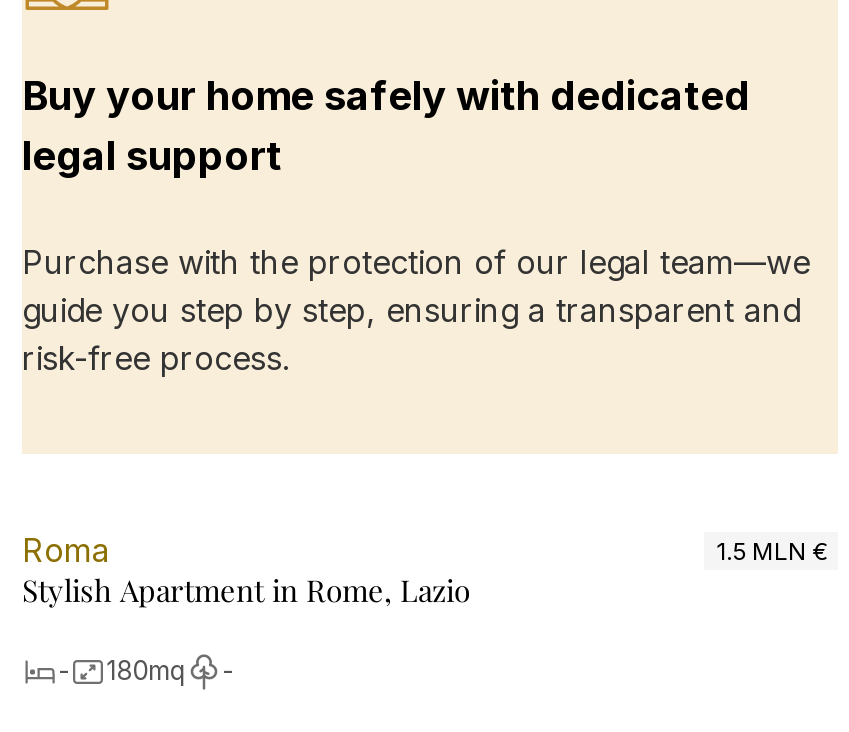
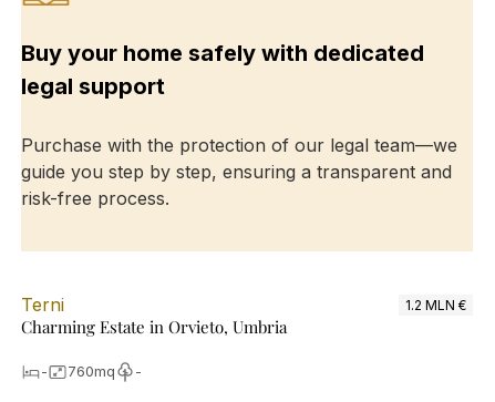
- Roma
- 1.5 MLN €
- Stylish Apartment in Rome, Lazio
+ Terni
+ 1.2 MLN €
+ Charming Estate in Orvieto, Umbria

- 180mq
+ 760mq
